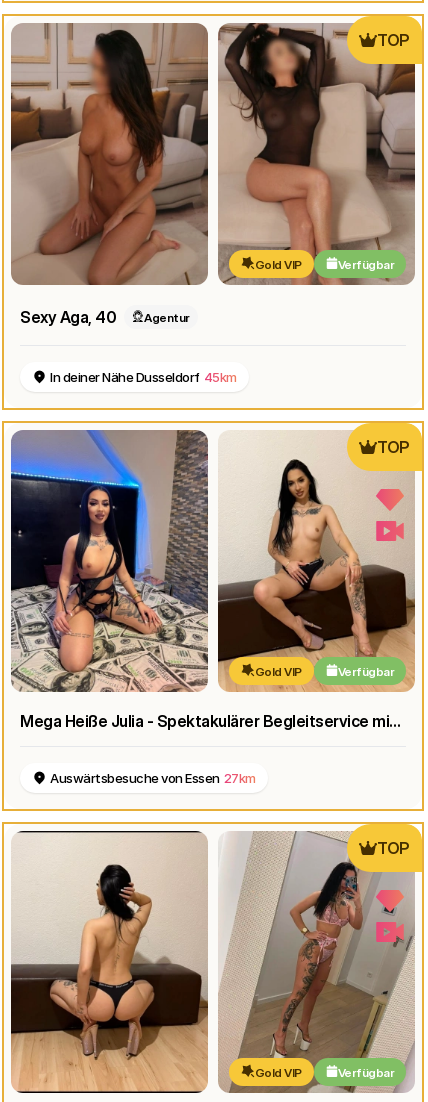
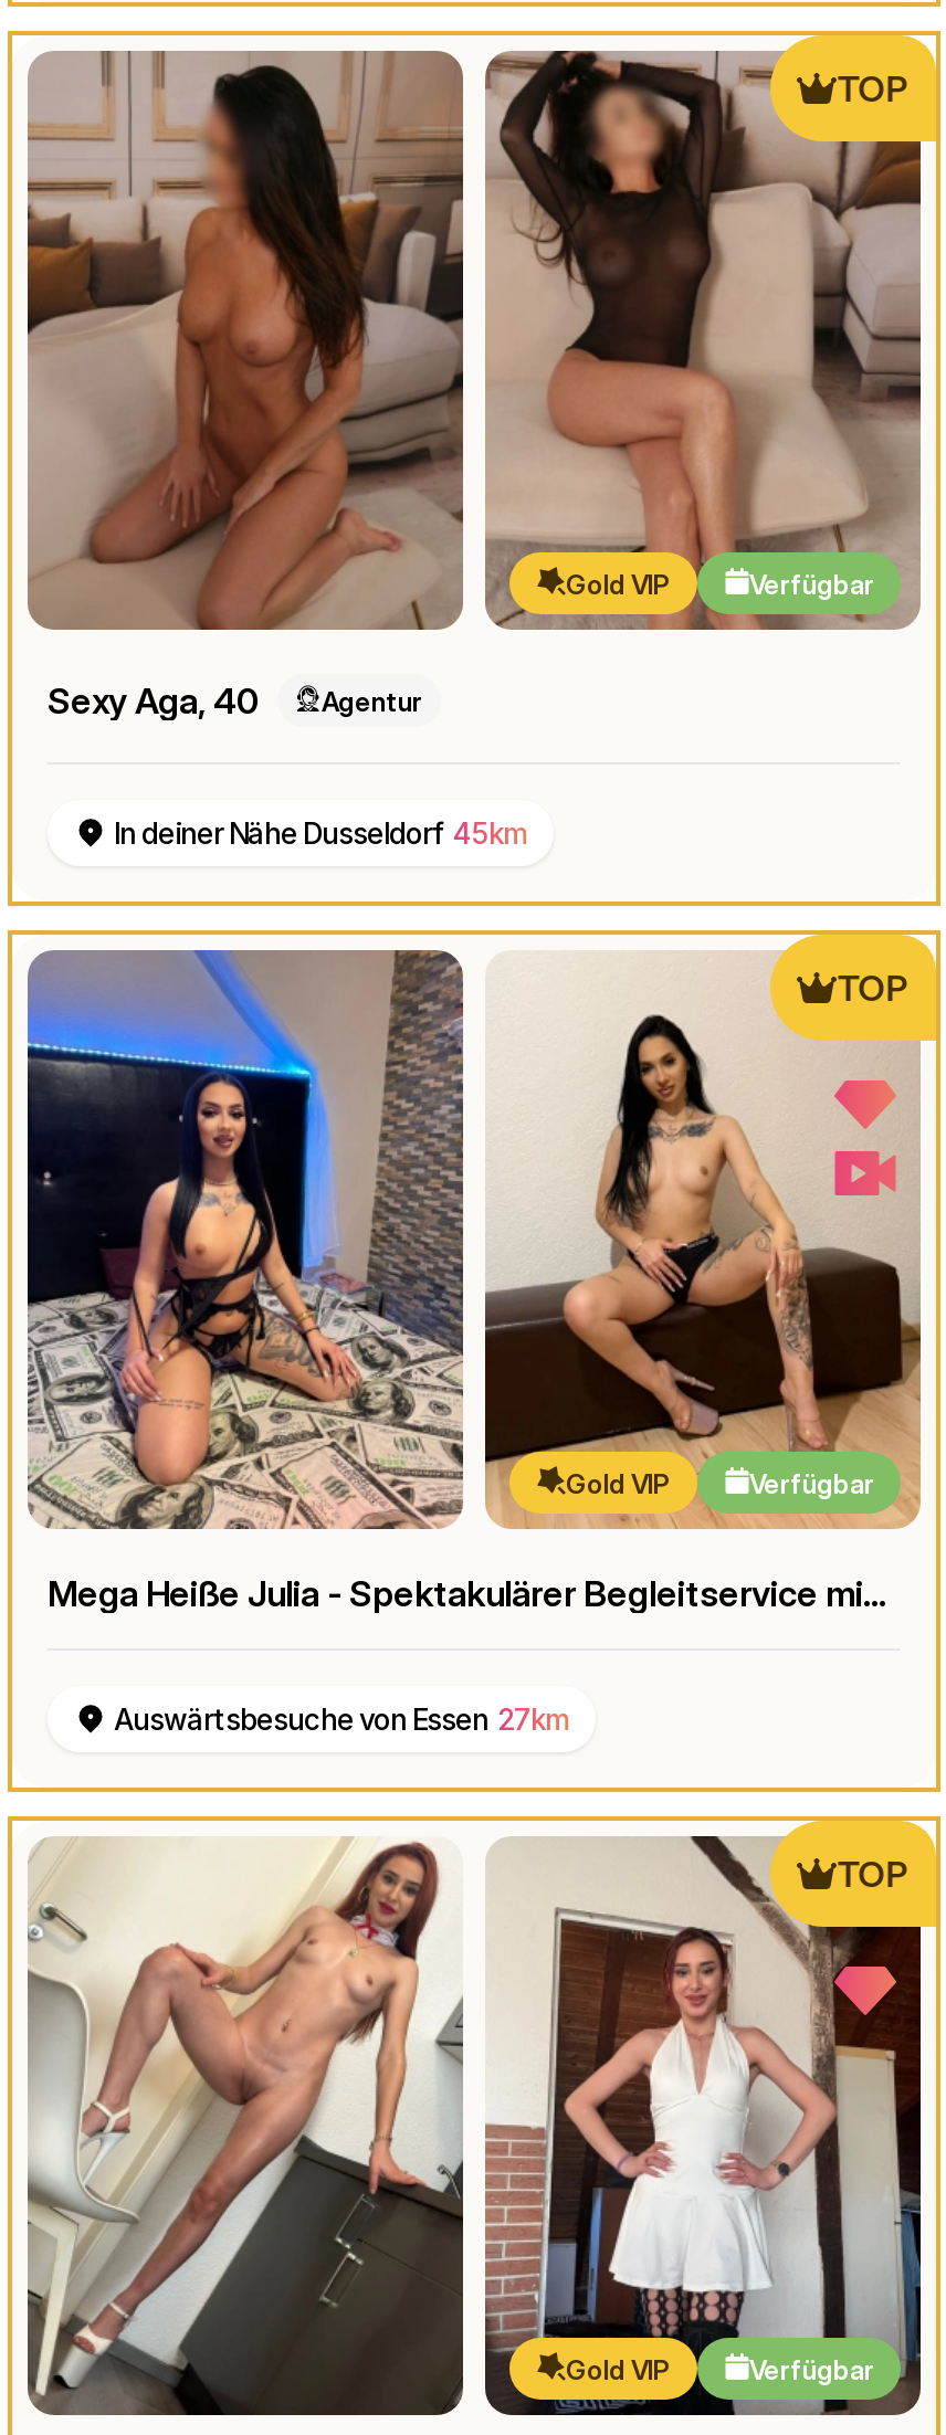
- [image]
+ [image]

- [image]
+ [image]
